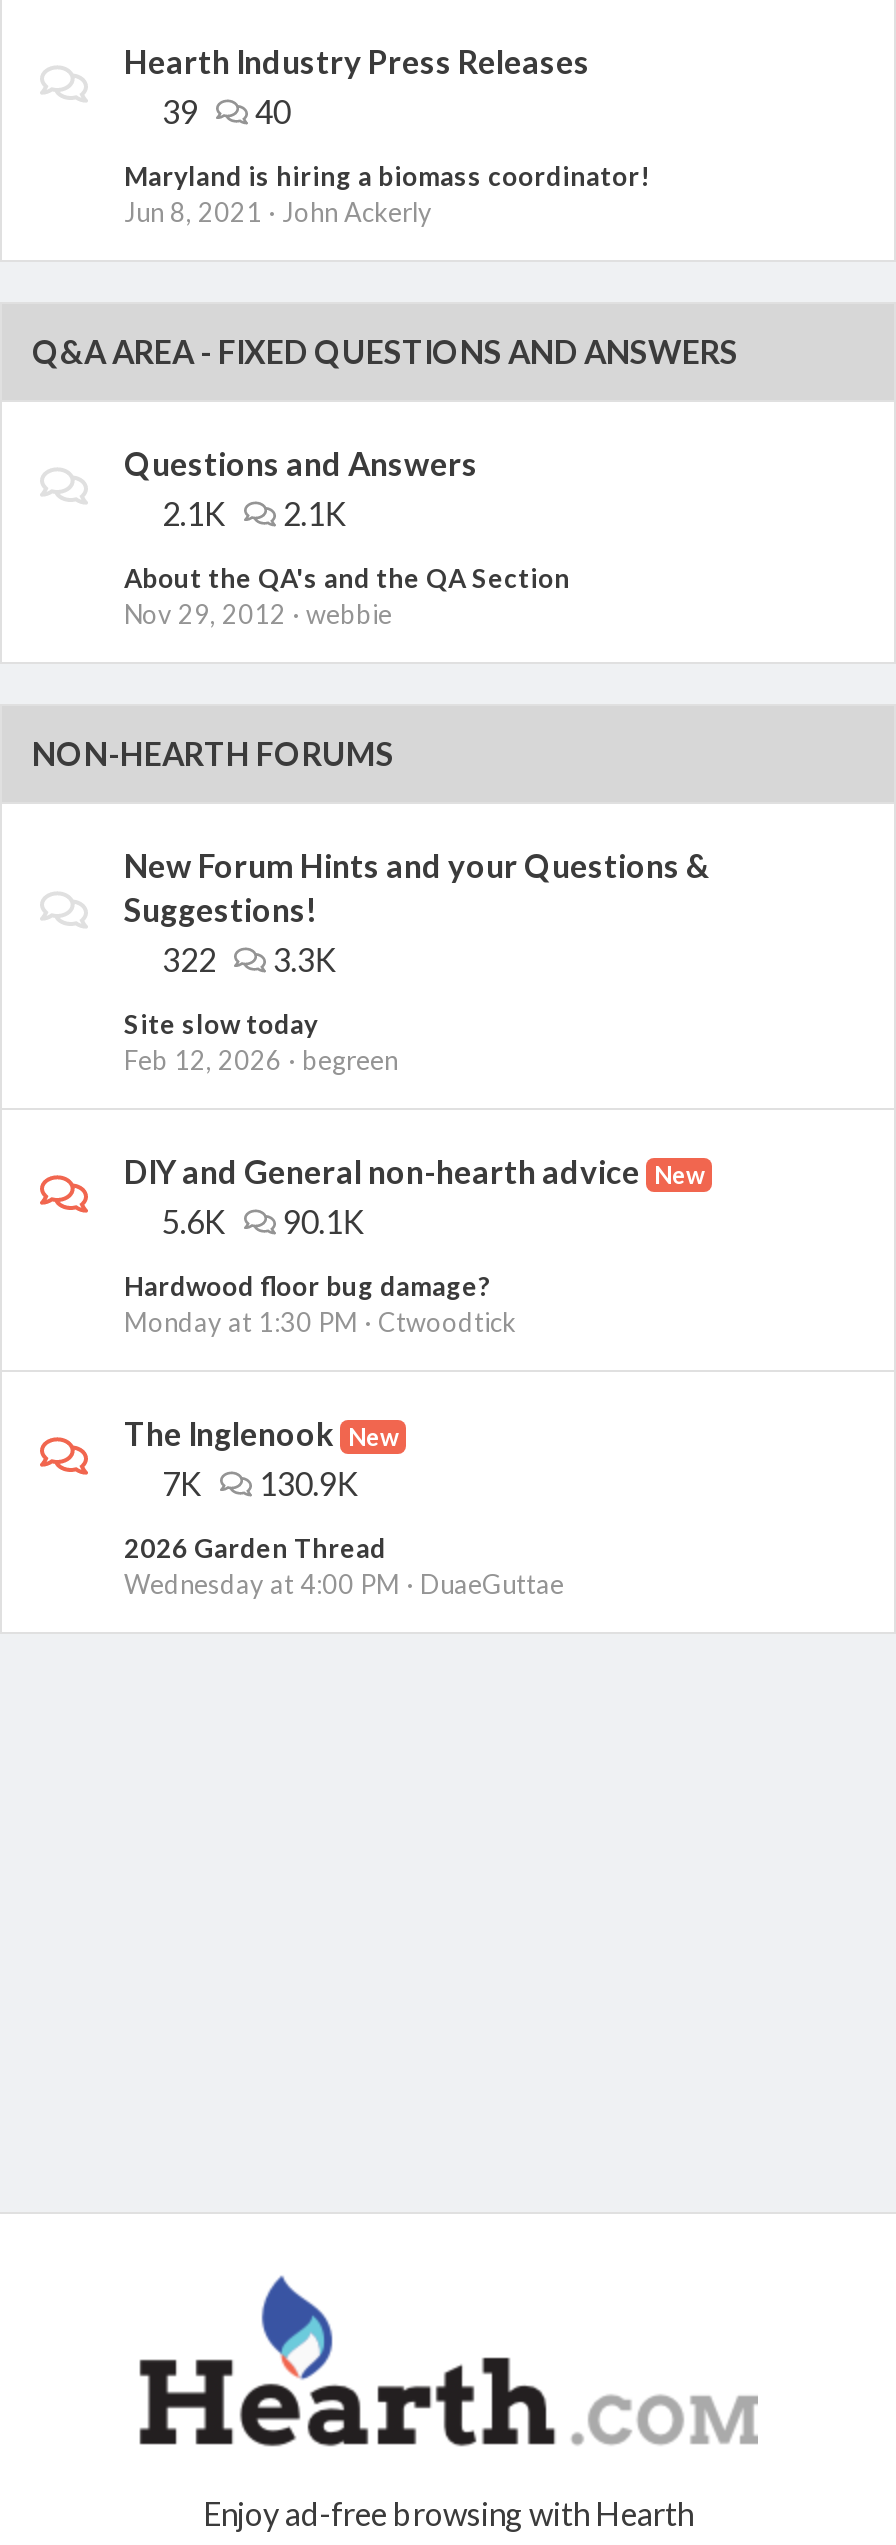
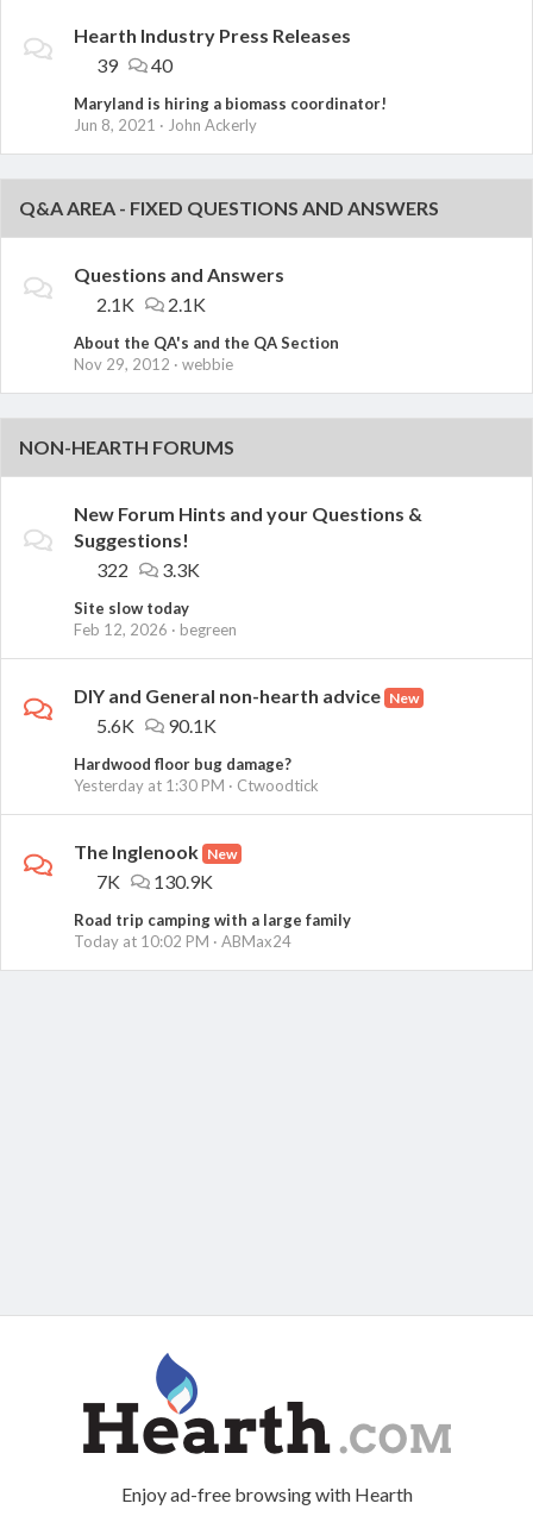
- Monday at 1:30 PM
+ Yesterday at 1:30 PM

- 2026 Garden Thread
- Wednesday at 4:00 PM
- DuaeGuttae
+ Road trip camping with a large family
+ Today at 10:02 PM
+ ABMax24
